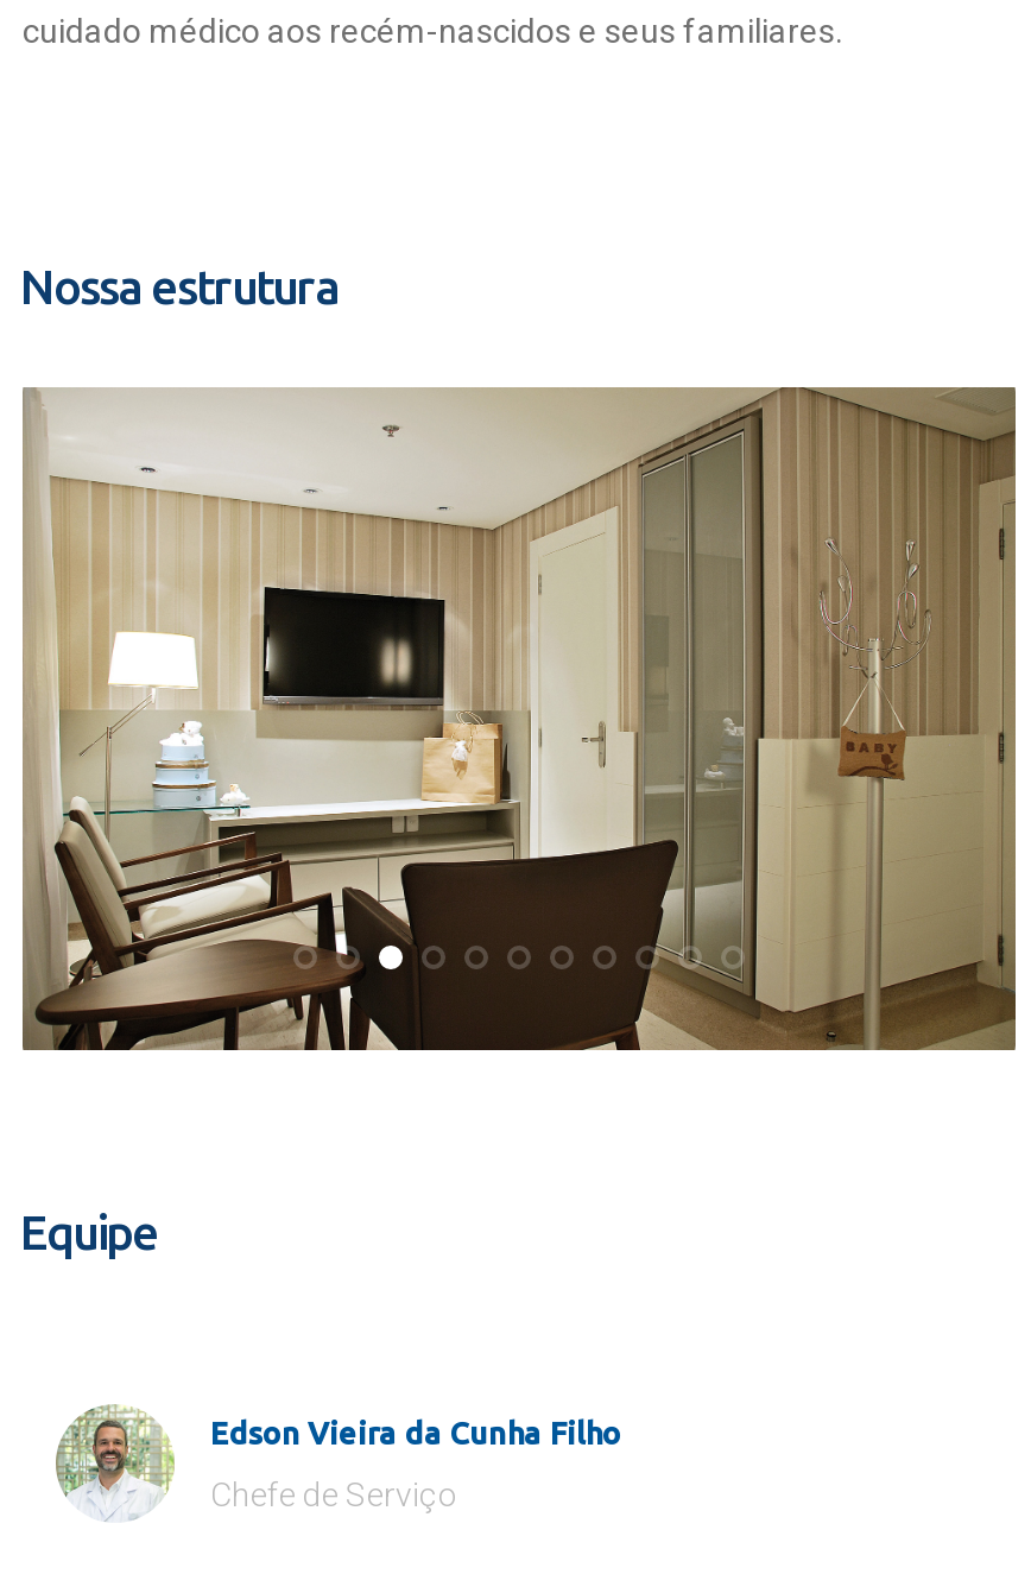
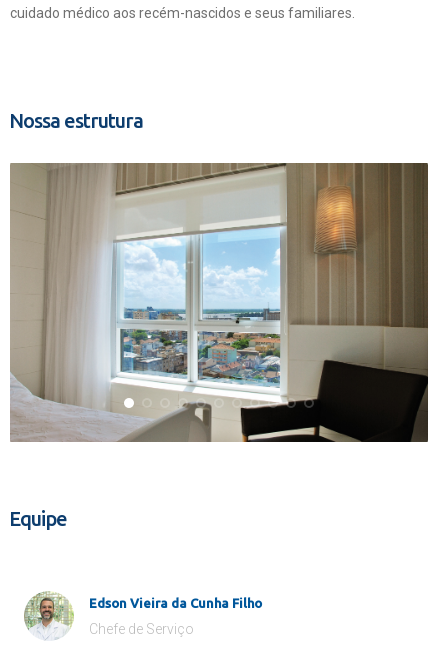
- [image]
+ [image]
